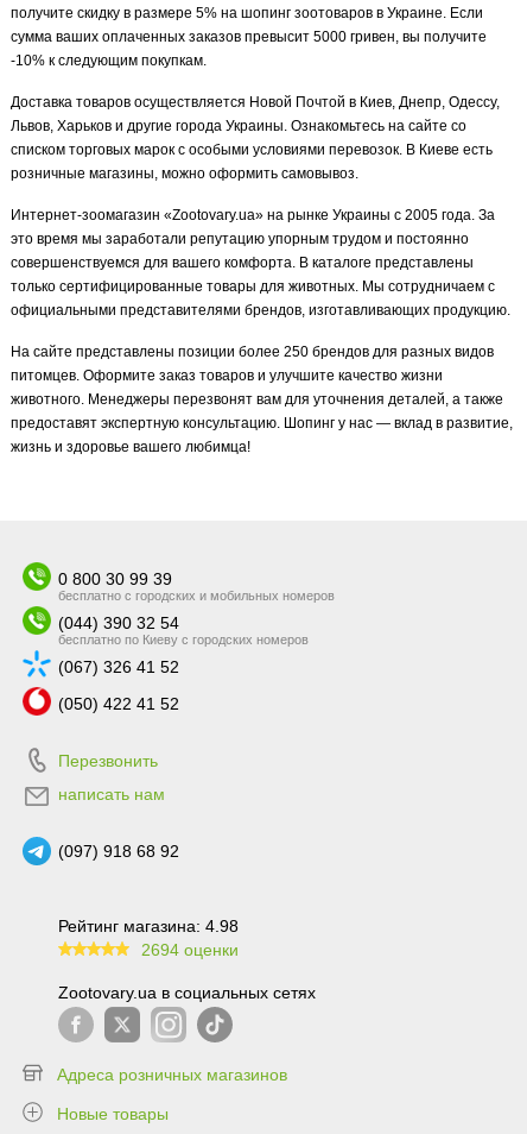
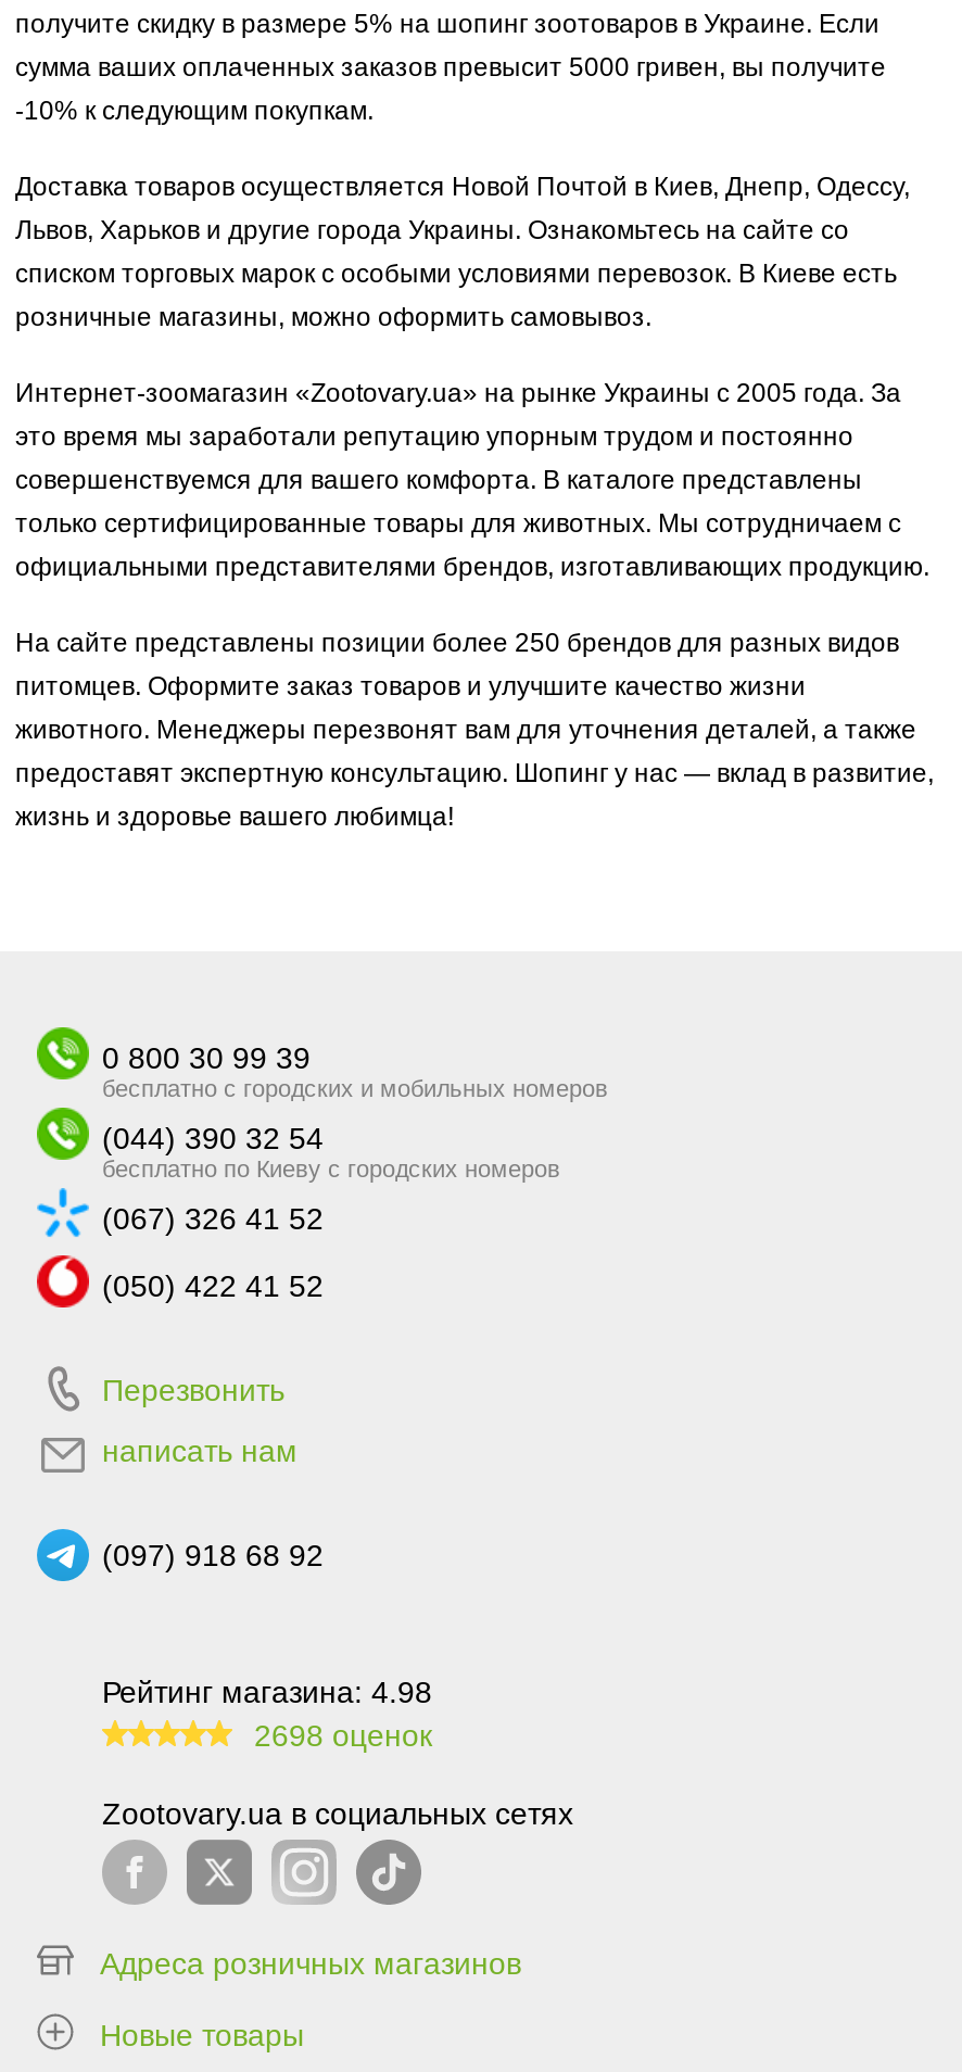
- 2694 оценки
+ 2698 оценок
